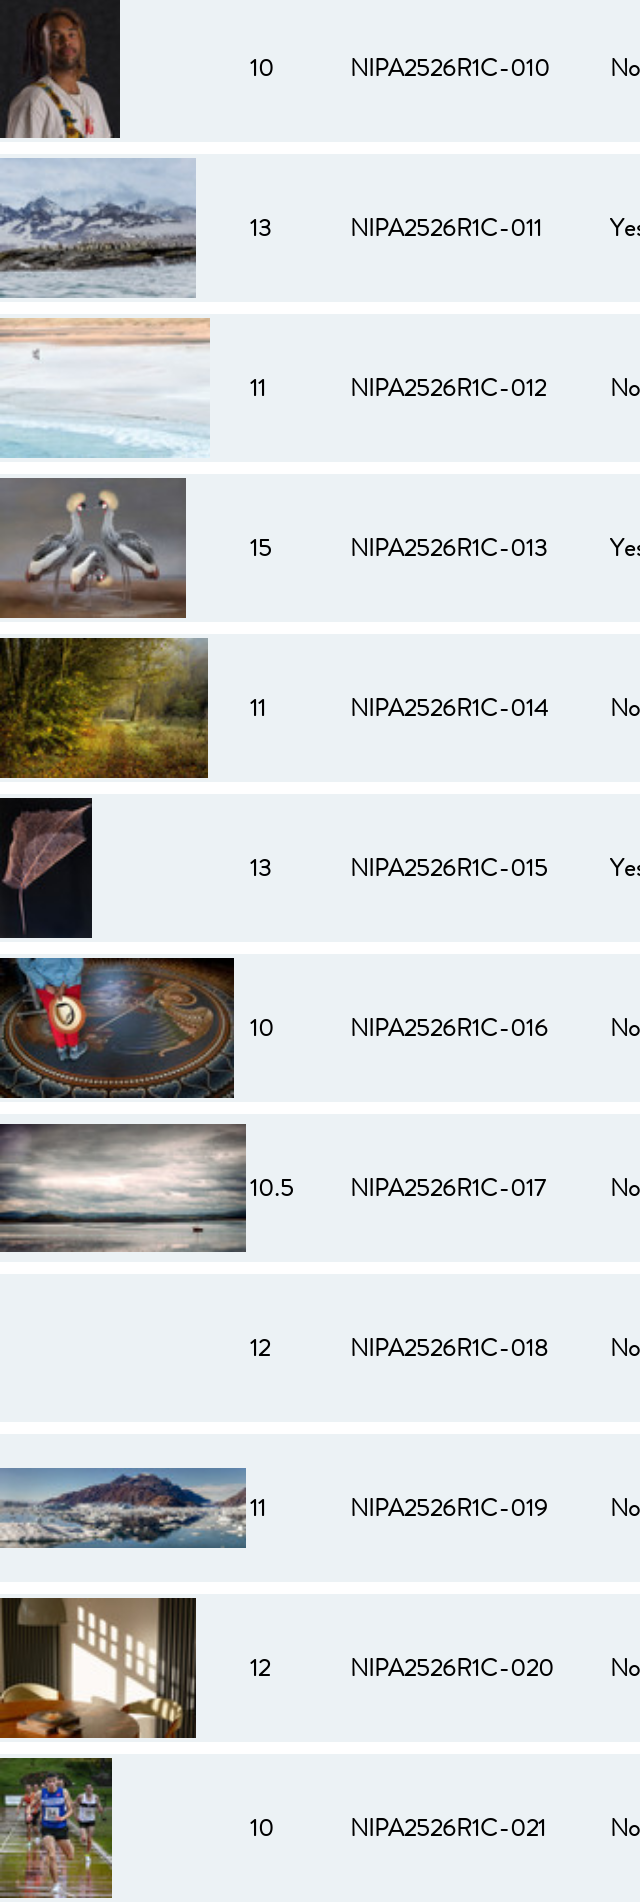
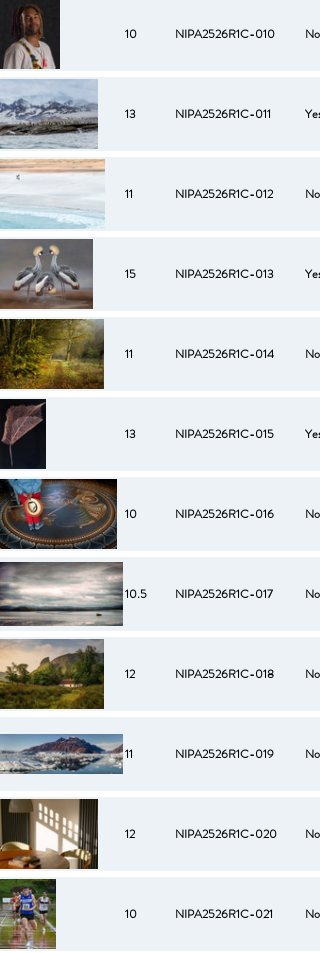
+ [image]
